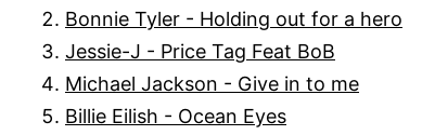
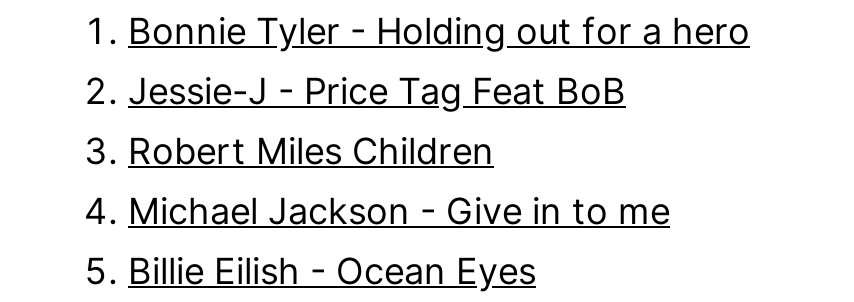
+ Robert Miles Children
